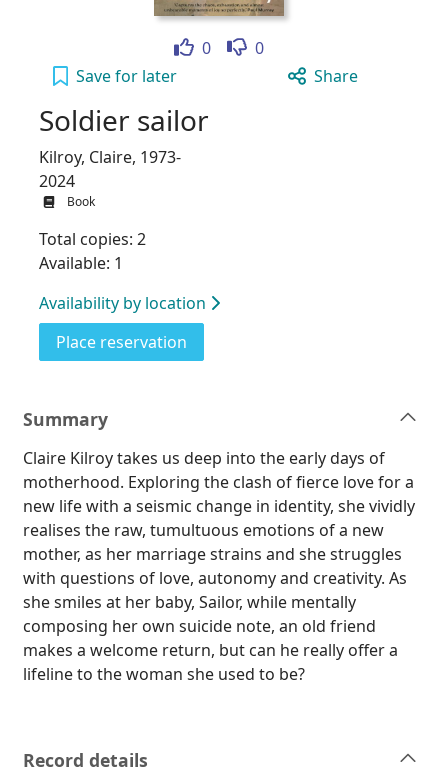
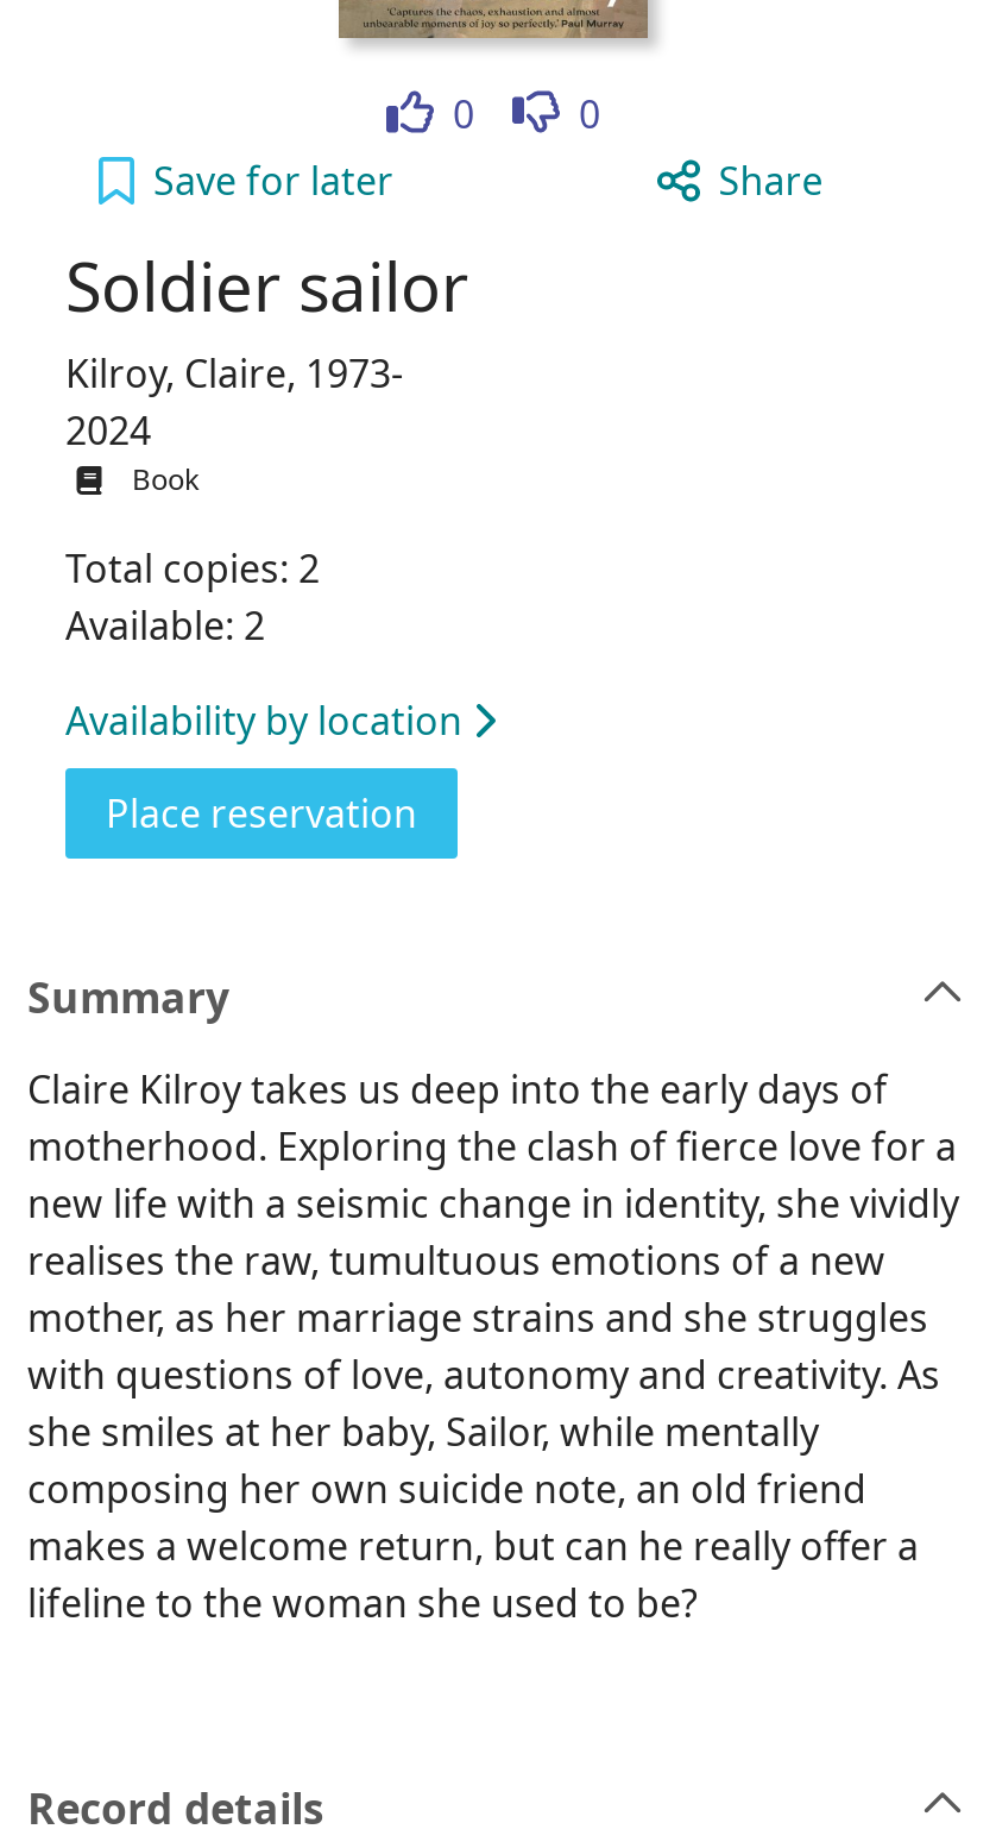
- Available: 1
+ Available: 2
